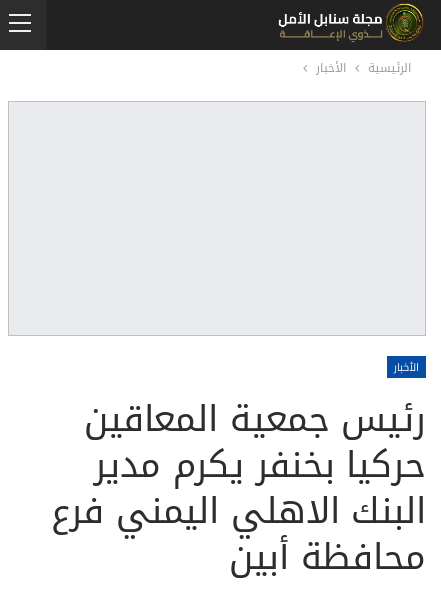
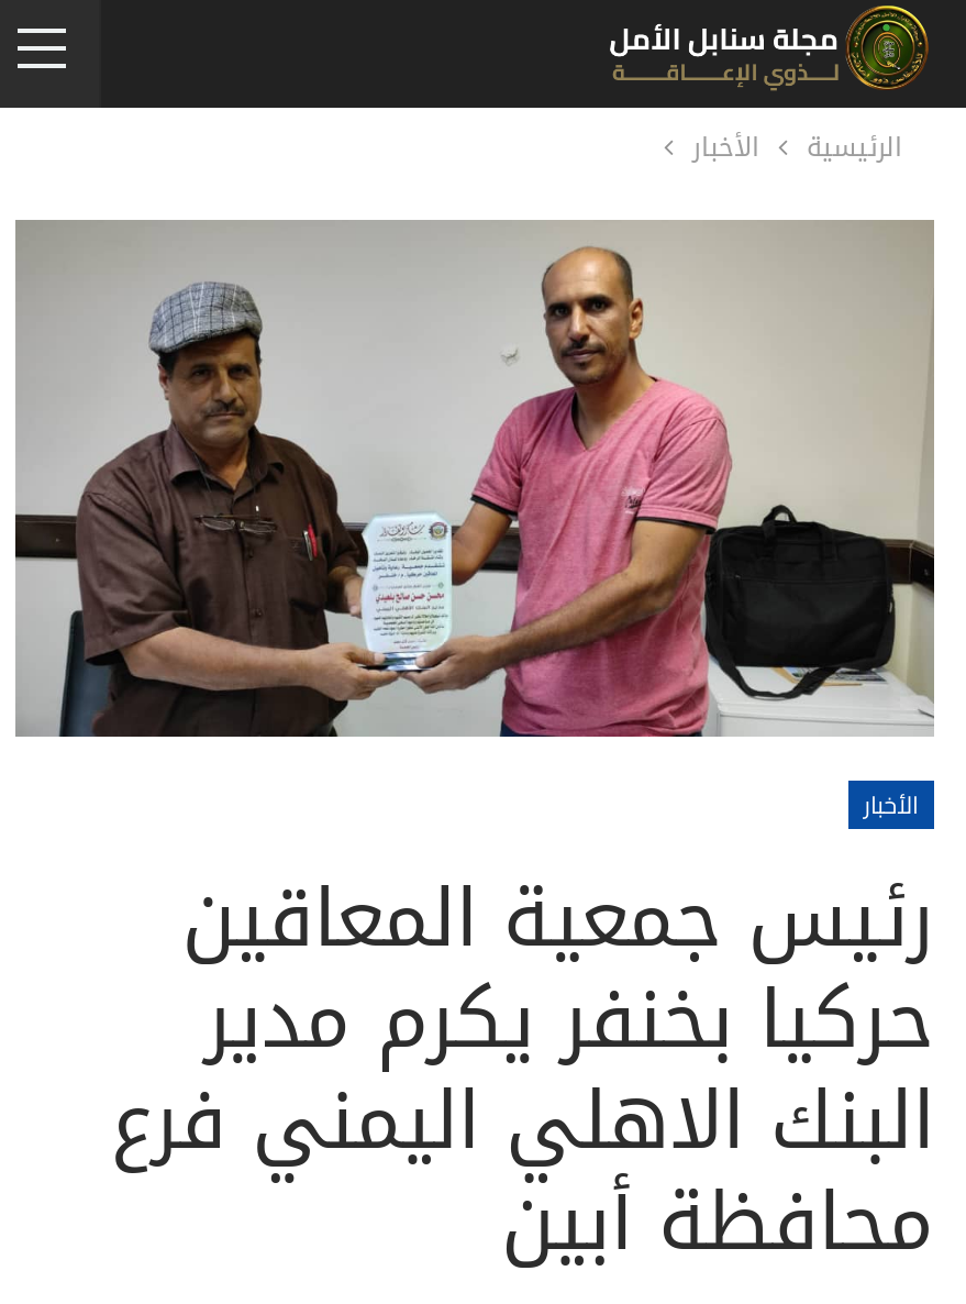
+ [image]
